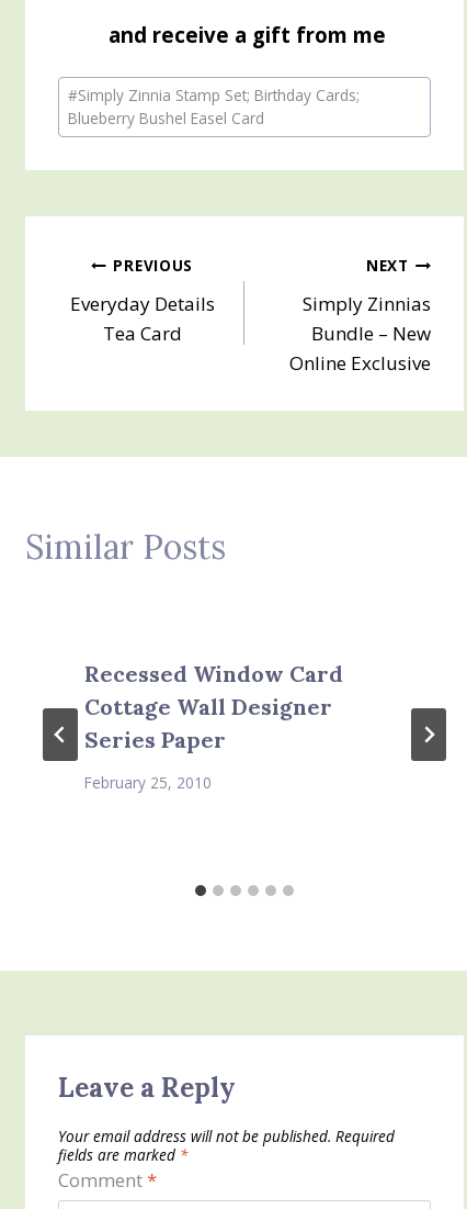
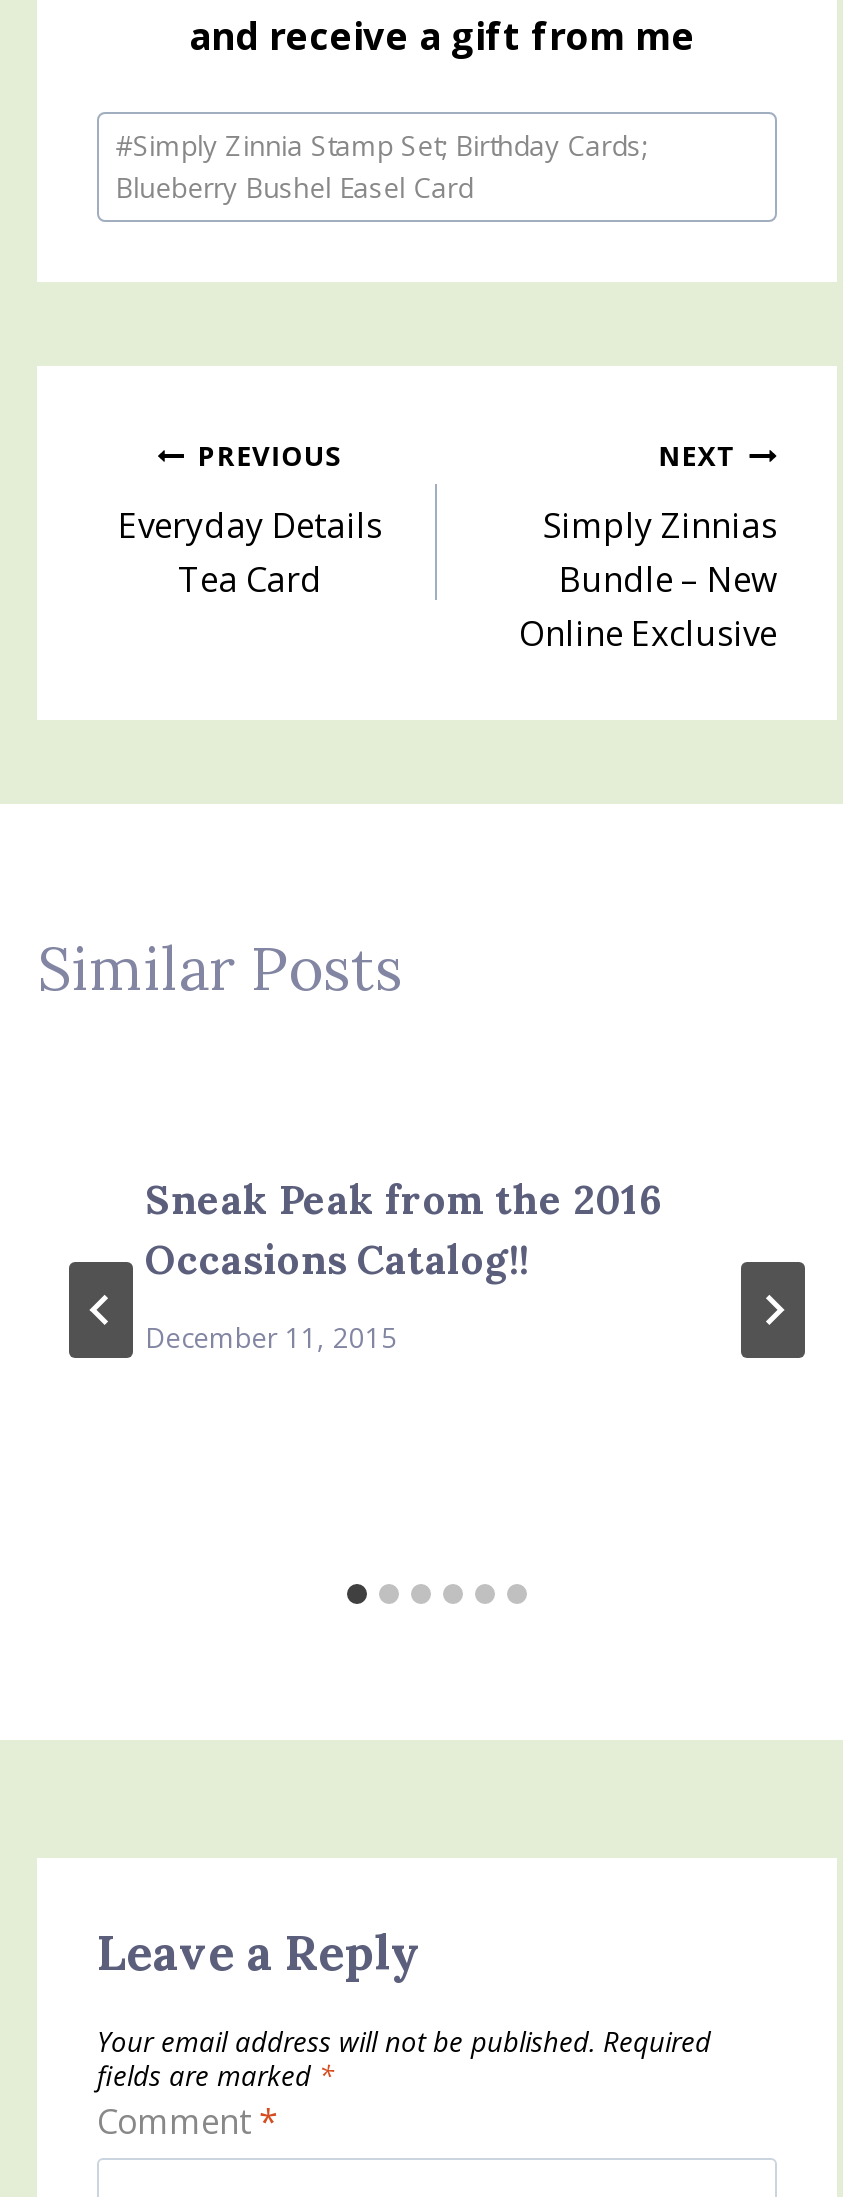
- Recessed Window Card
- Cottage Wall Designer
- Series Paper
+ Sneak Peak from the 2016
+ Occasions Catalog!!

- February 25, 2010
+ December 11, 2015
